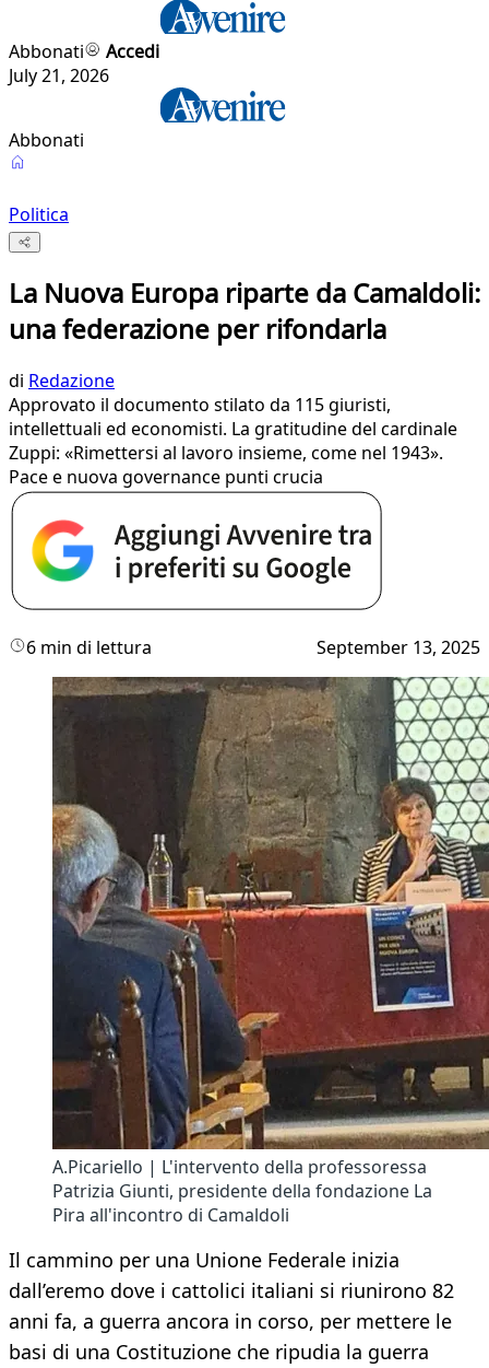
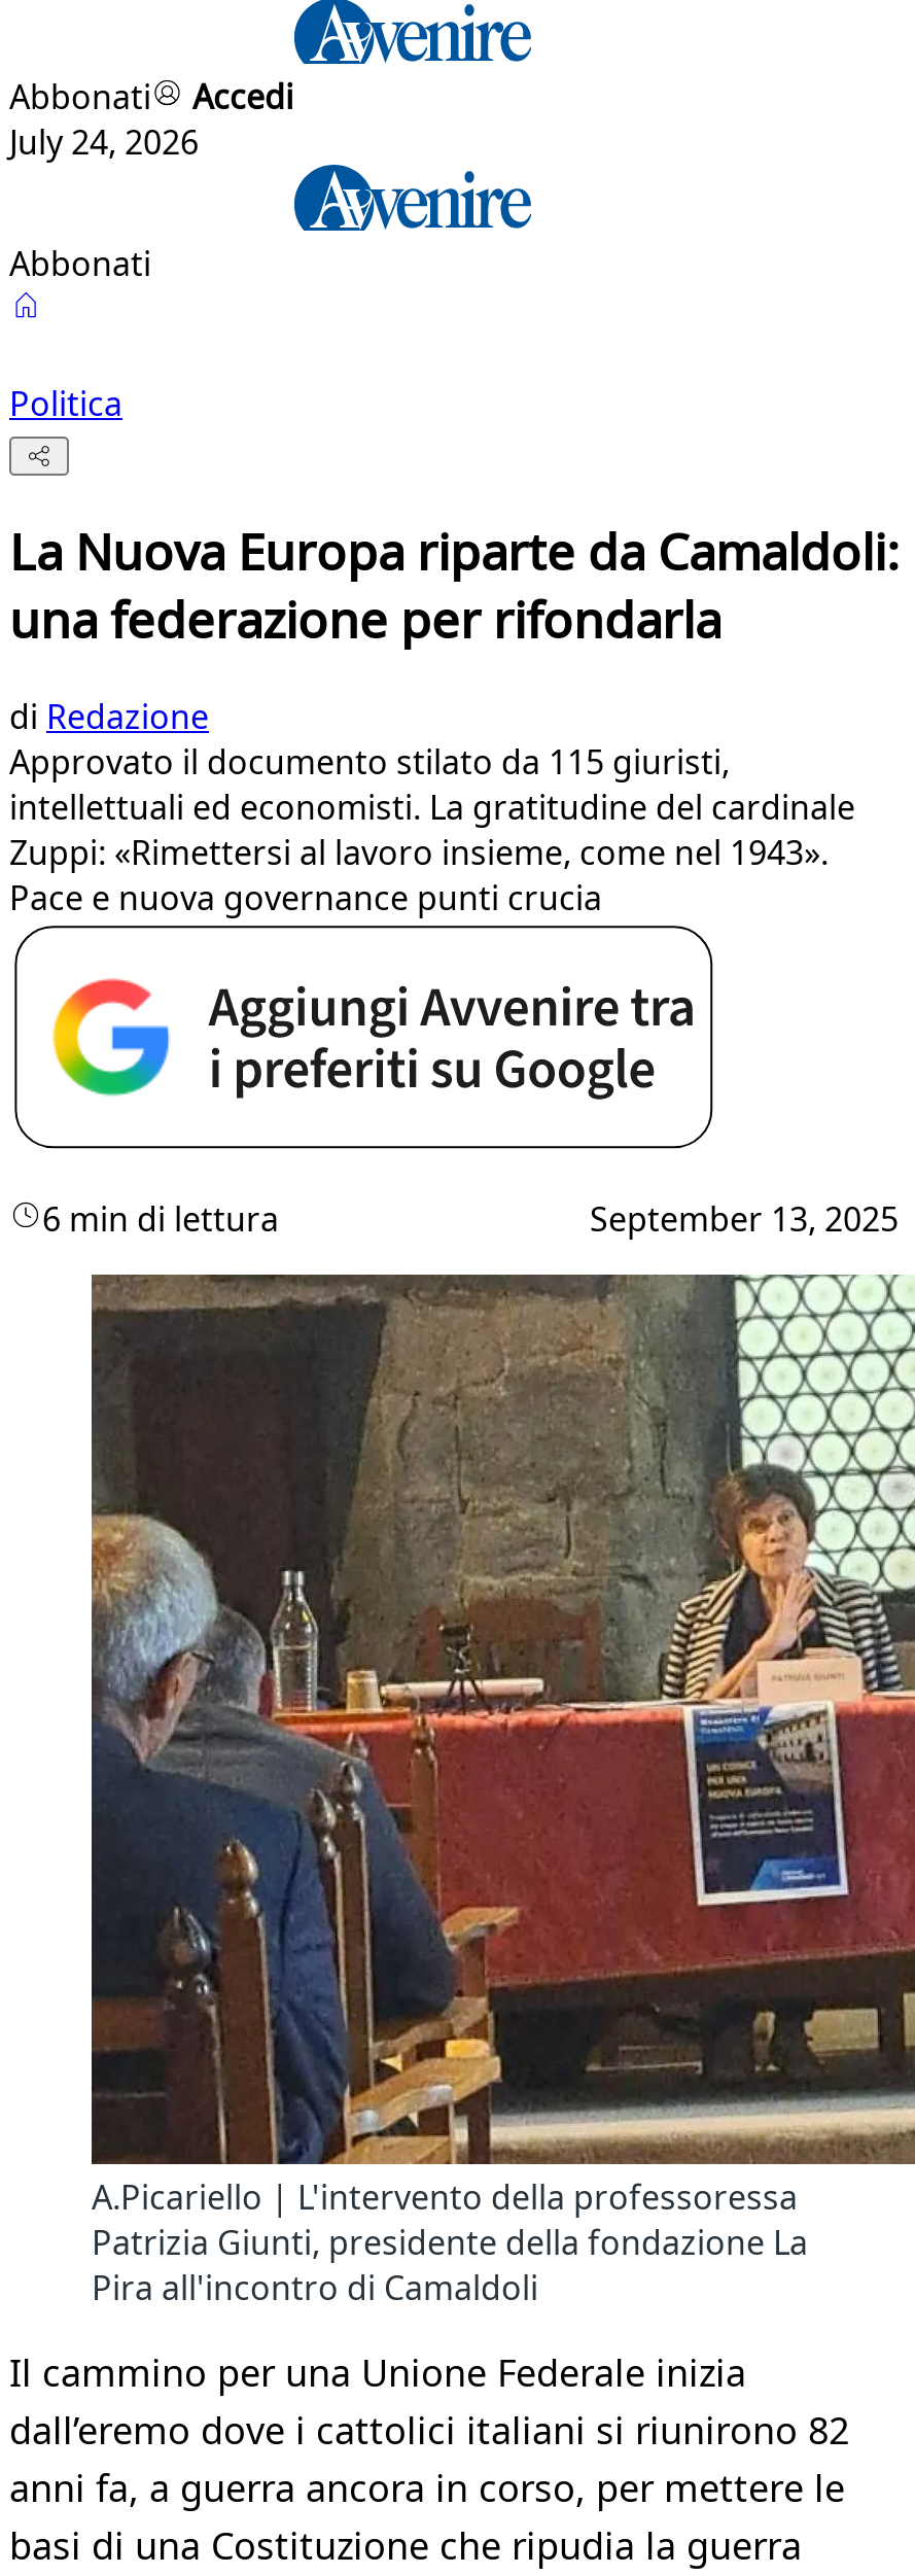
- July 21, 2026
+ July 24, 2026
